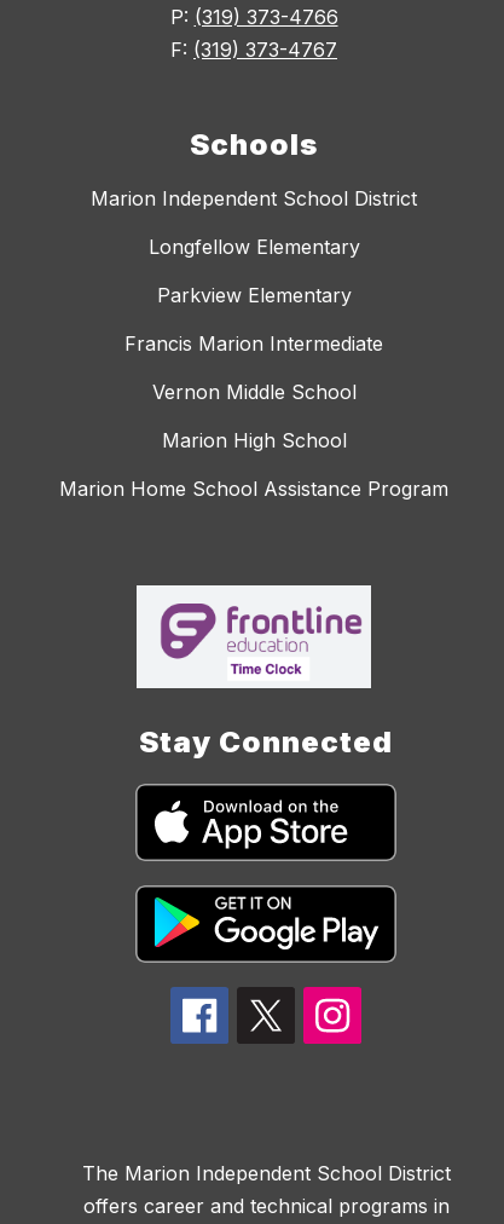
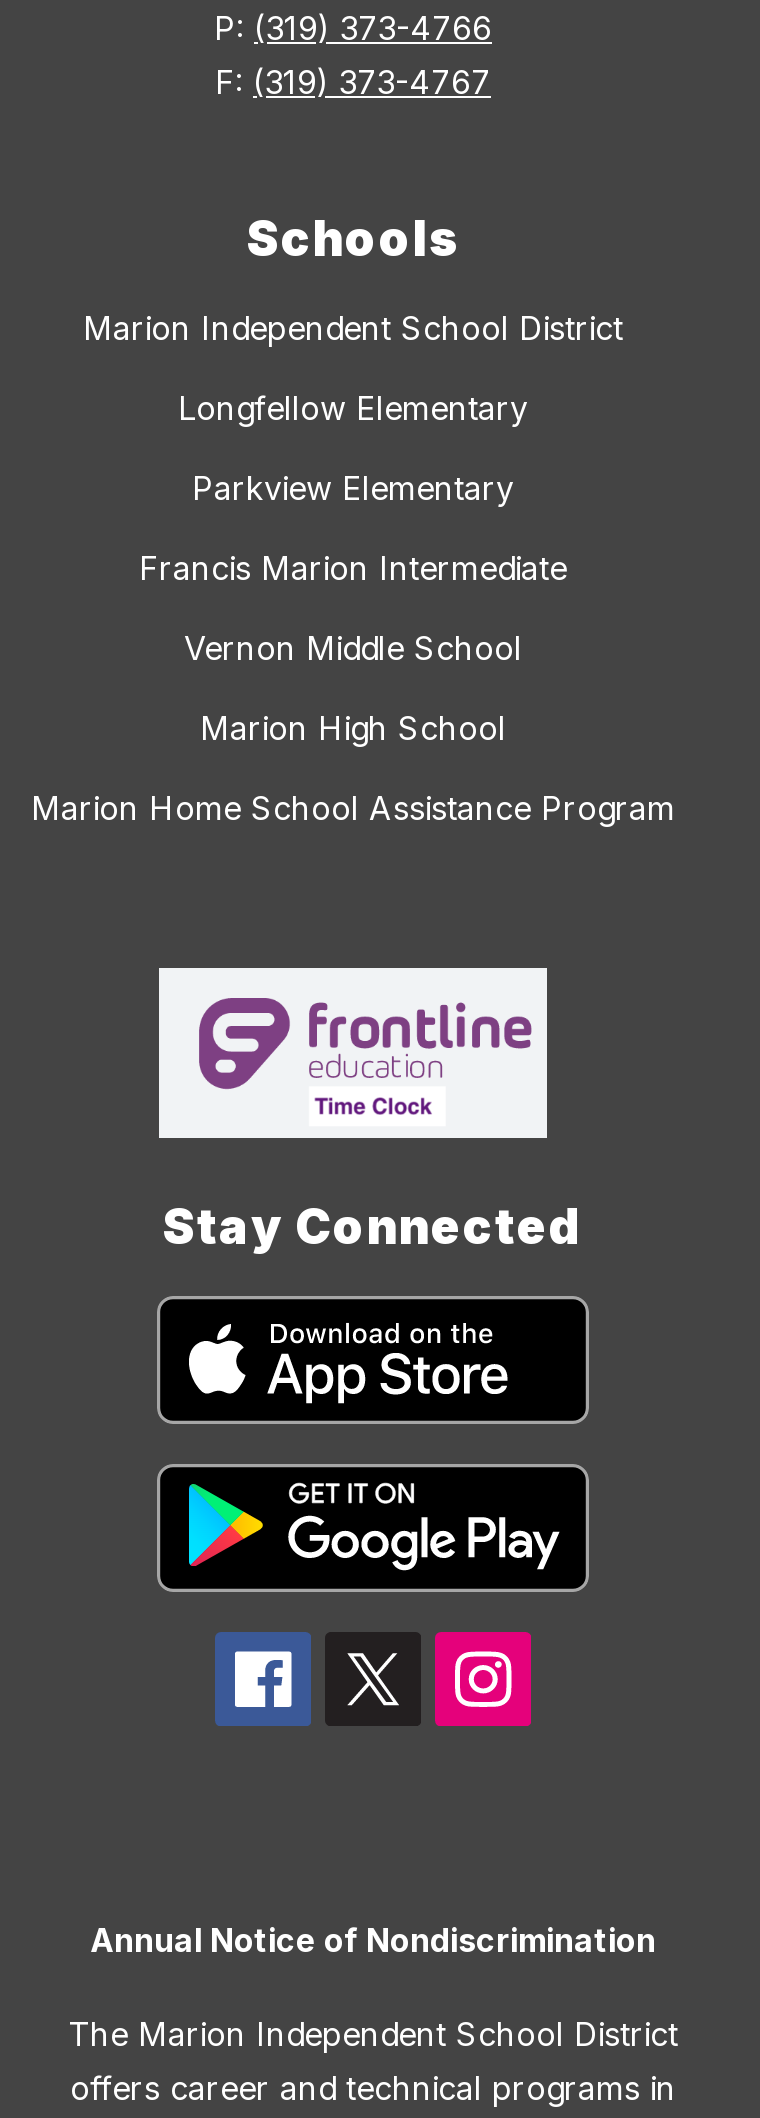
+ Annual Notice of Nondiscrimination
